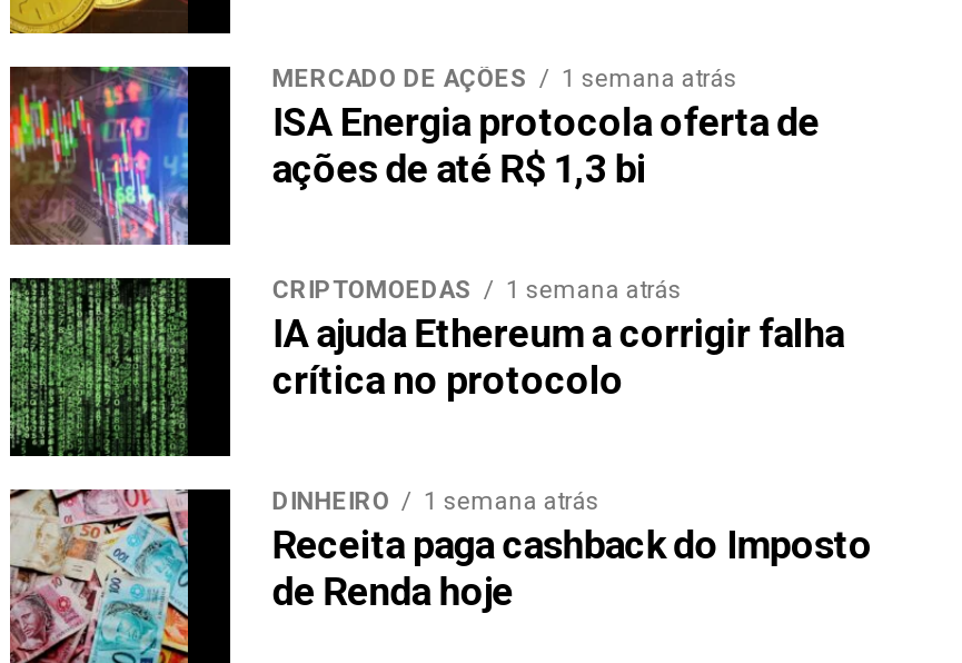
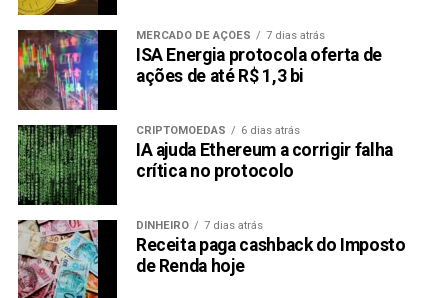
- MERCADO DE AÇÕES 1 semana atrás
+ MERCADO DE AÇÕES 7 dias atrás

- CRIPTOMOEDAS 1 semana atrás
+ CRIPTOMOEDAS 6 dias atrás

- DINHEIRO 1 semana atrás
+ DINHEIRO 7 dias atrás
